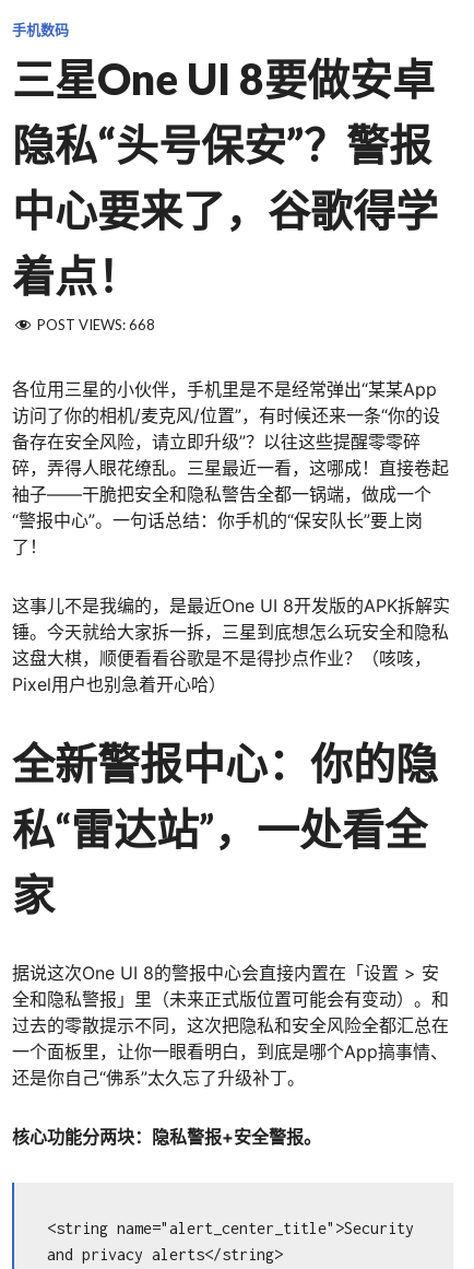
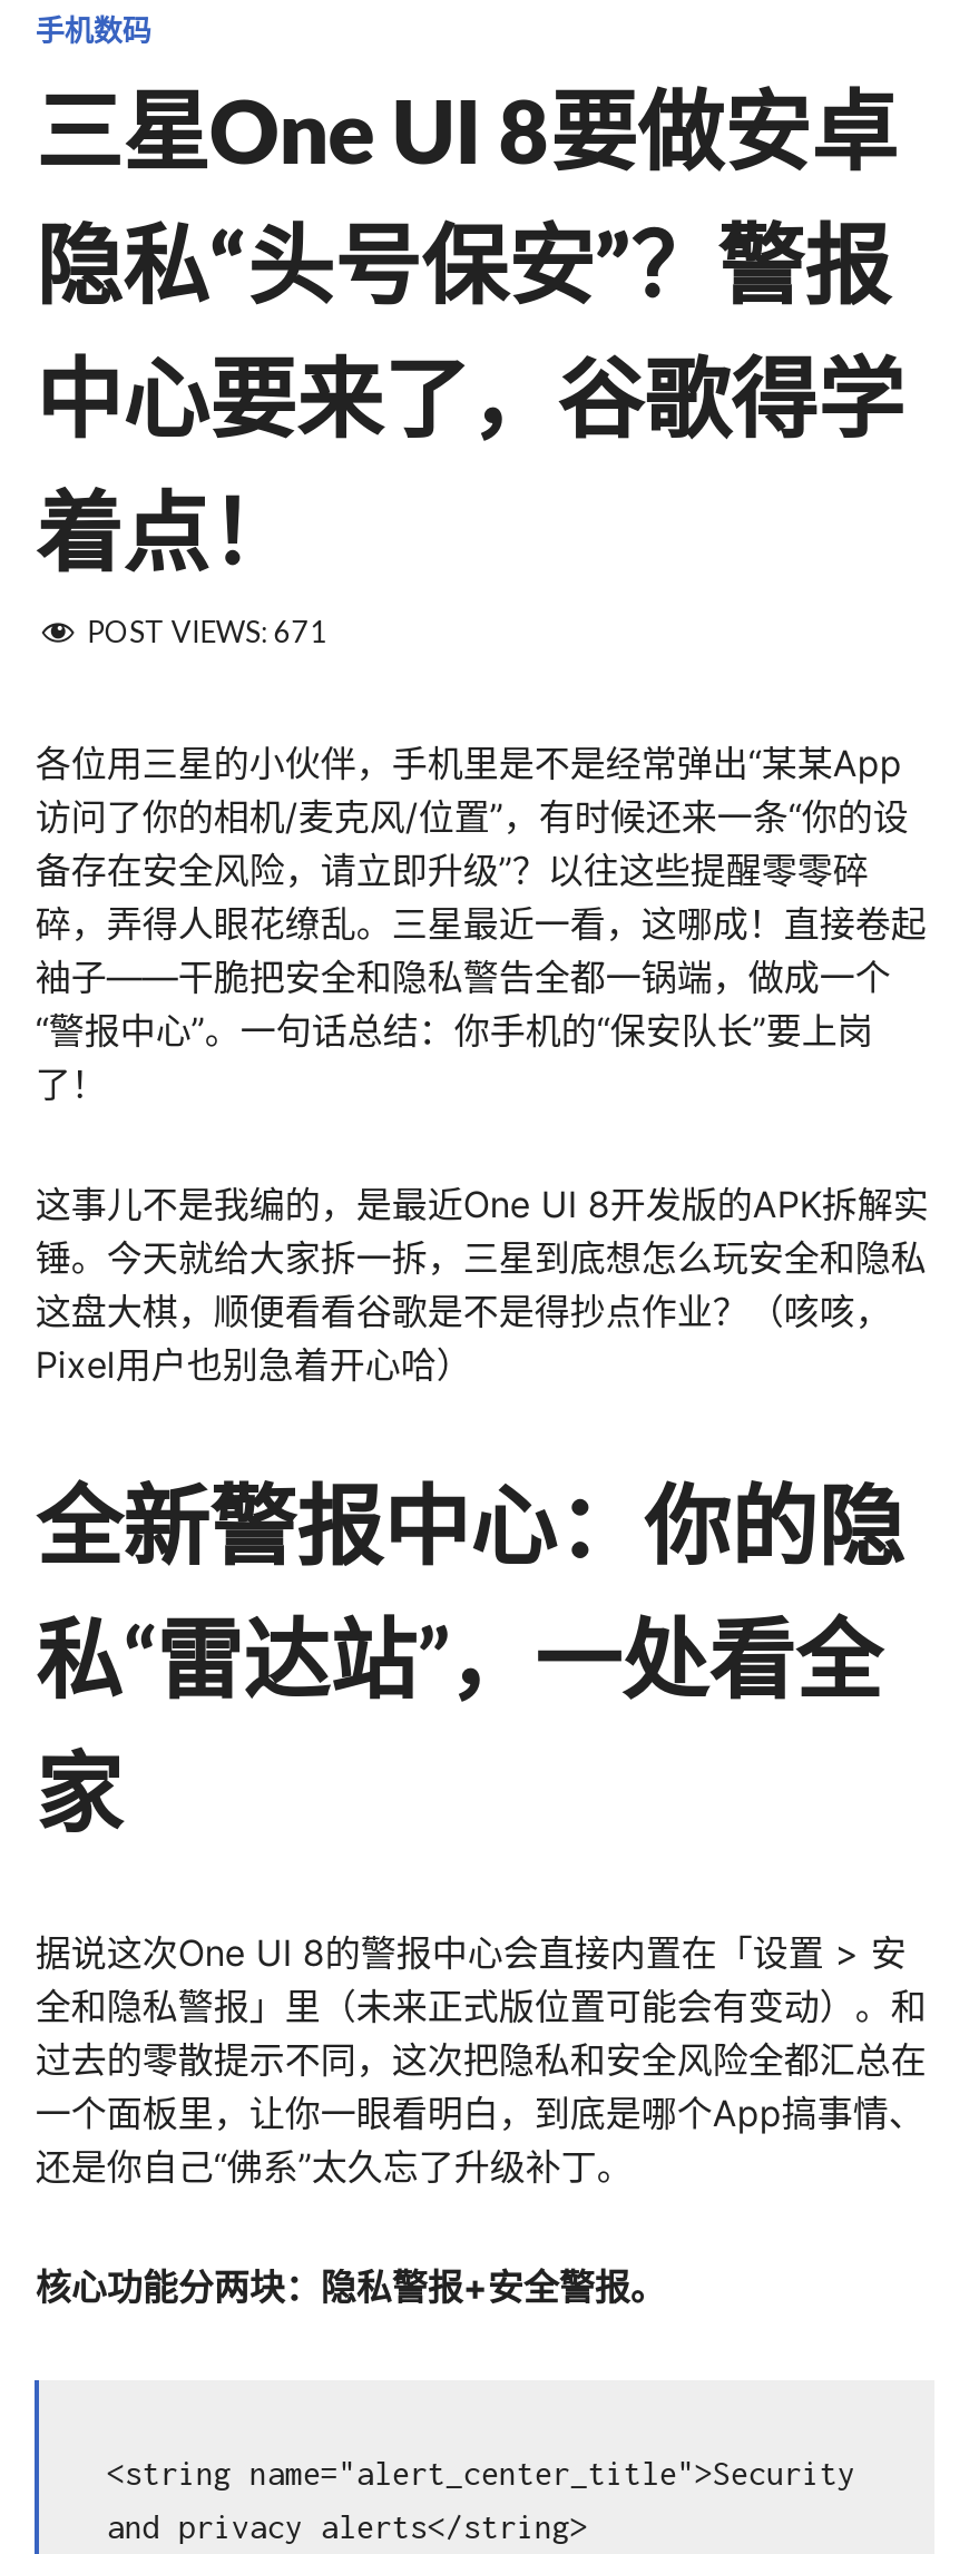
- POST VIEWS: 668
+ POST VIEWS: 671
